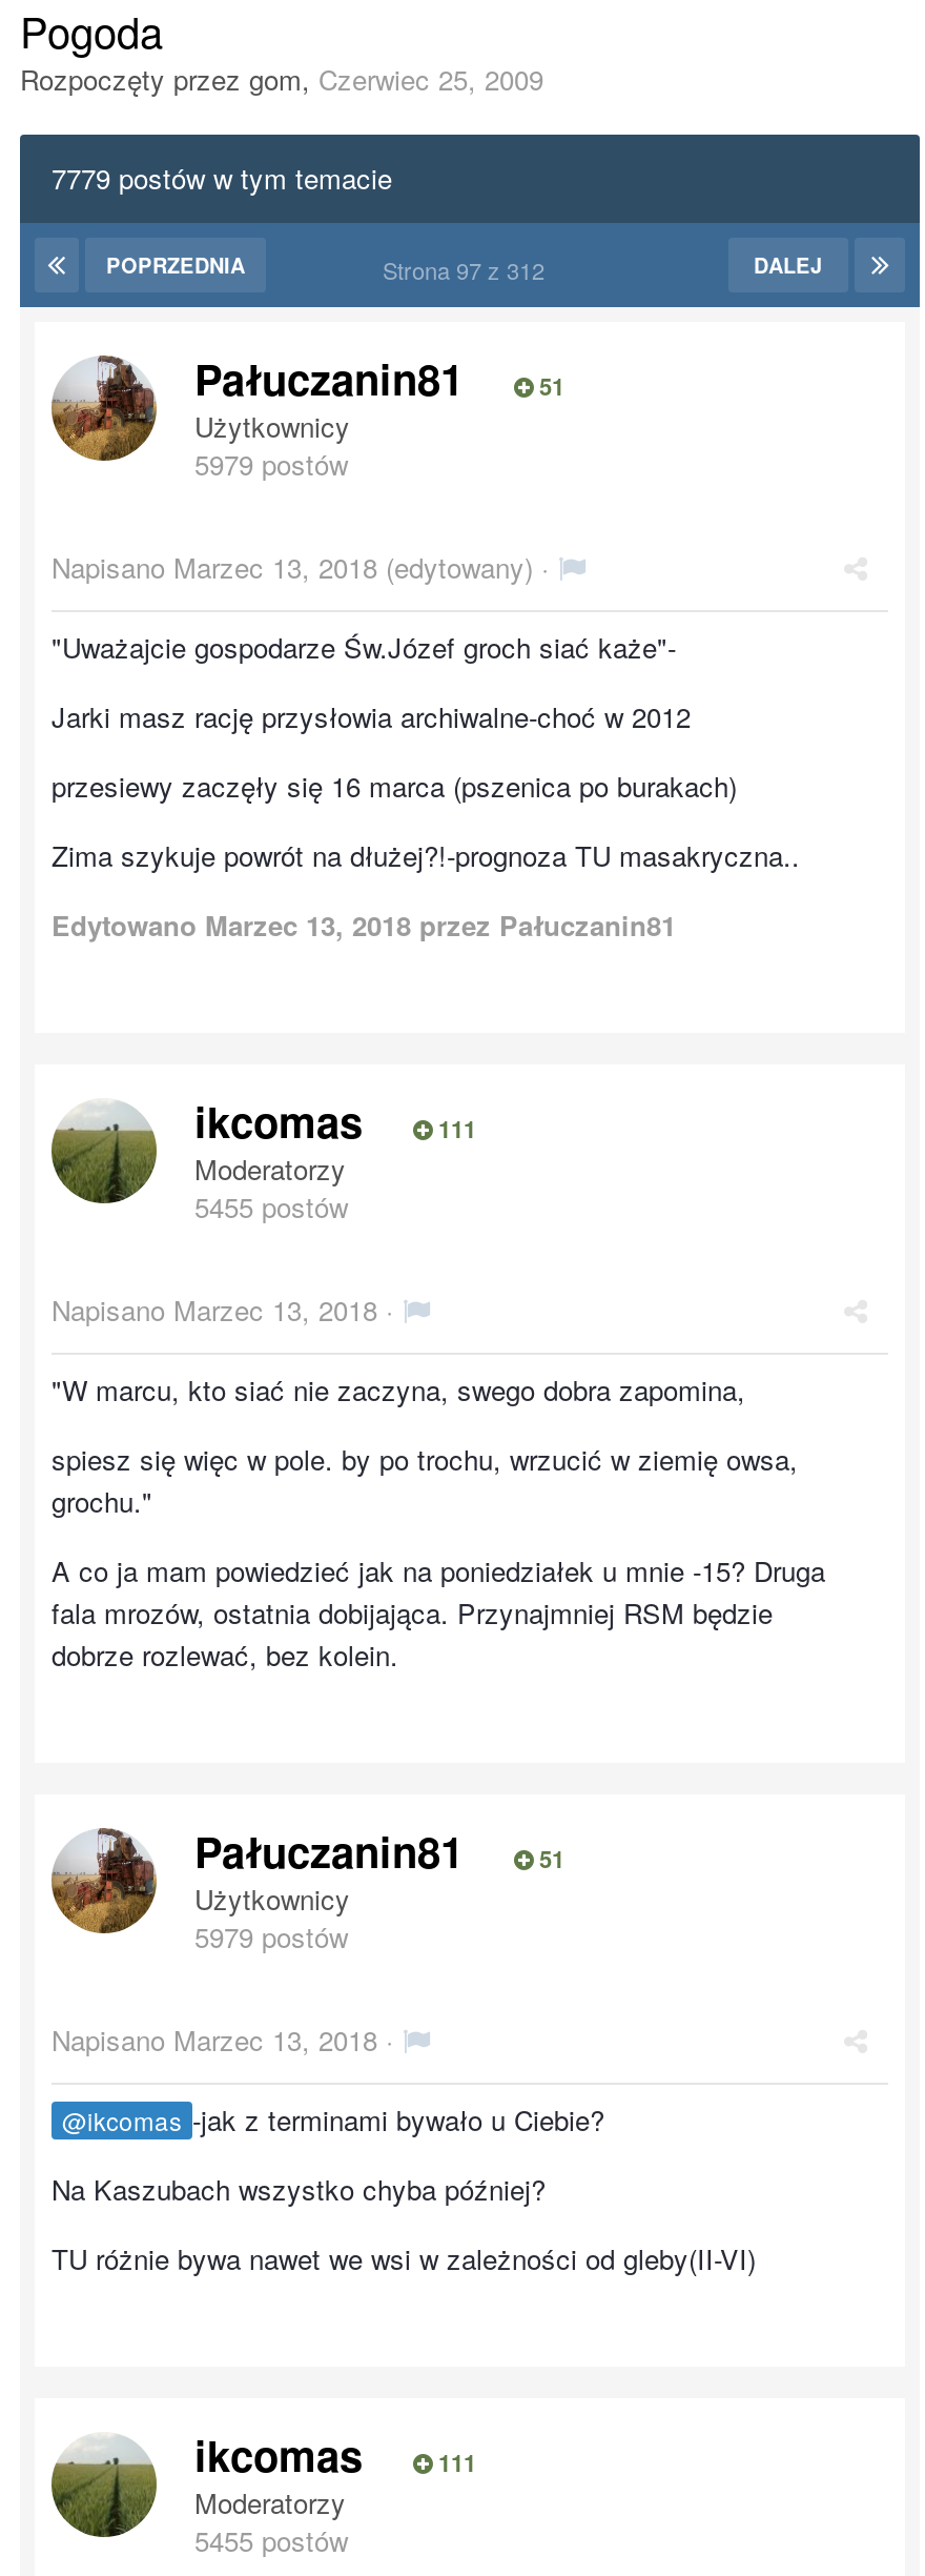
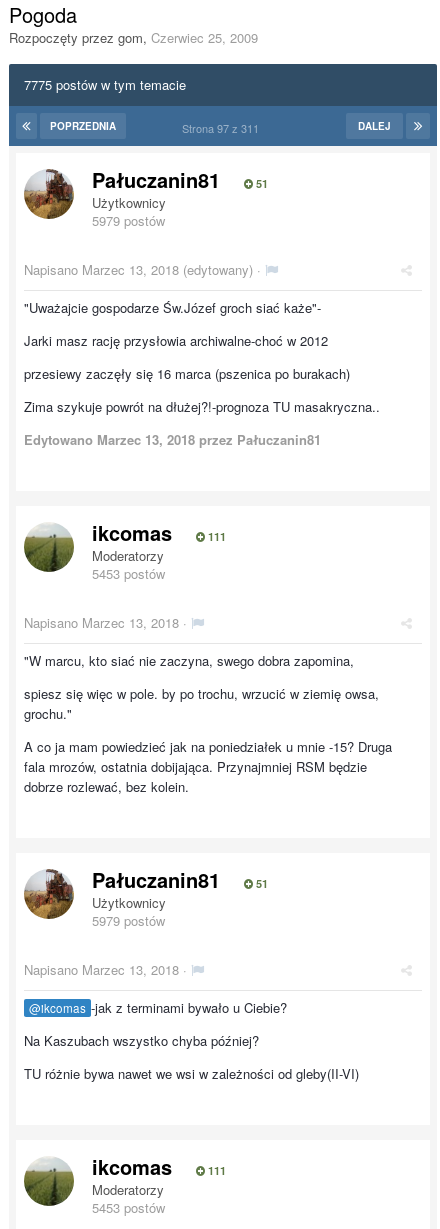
- 7779 postów w tym temacie
+ 7775 postów w tym temacie

- Strona 97 z 312
+ Strona 97 z 311

- 5455 postów
+ 5453 postów

- 5455 postów
+ 5453 postów
